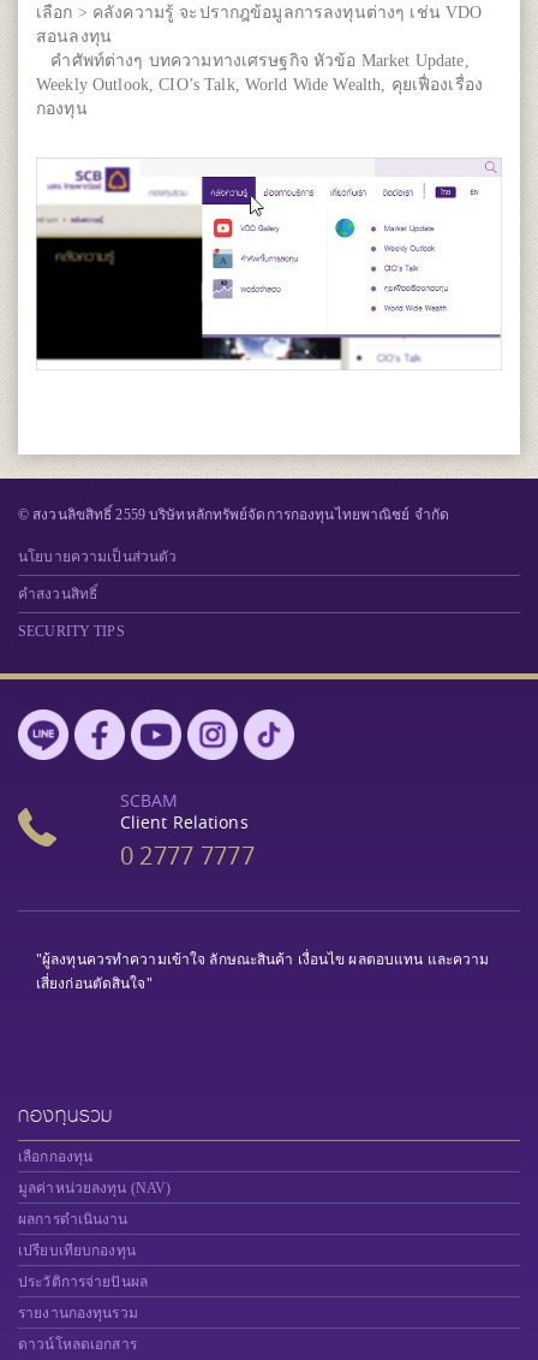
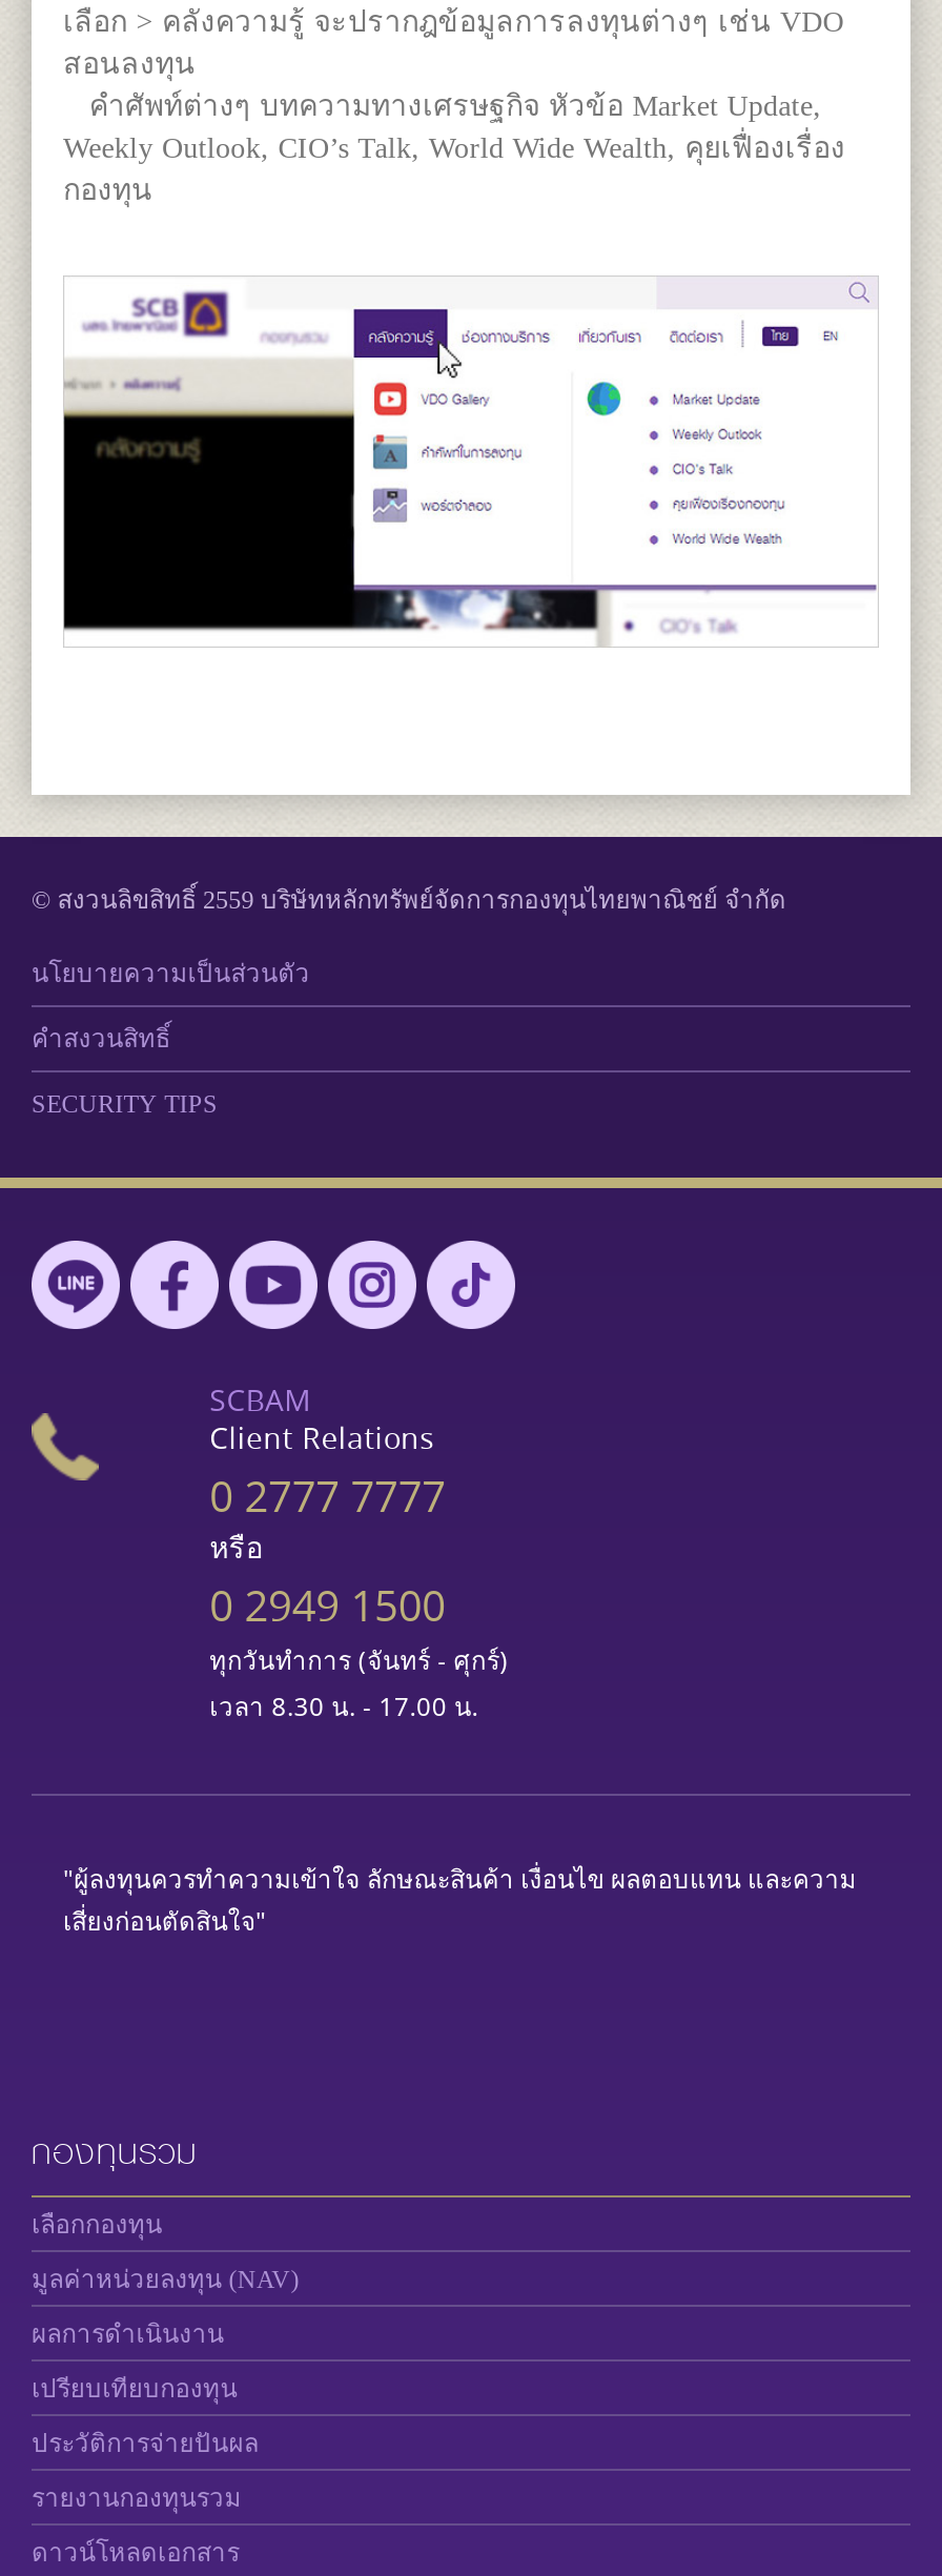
+ หรือ
+ 0 2949 1500
+ ทุกวันทำการ (จันทร์ - ศุกร์)
+ เวลา 8.30 น. - 17.00 น.
